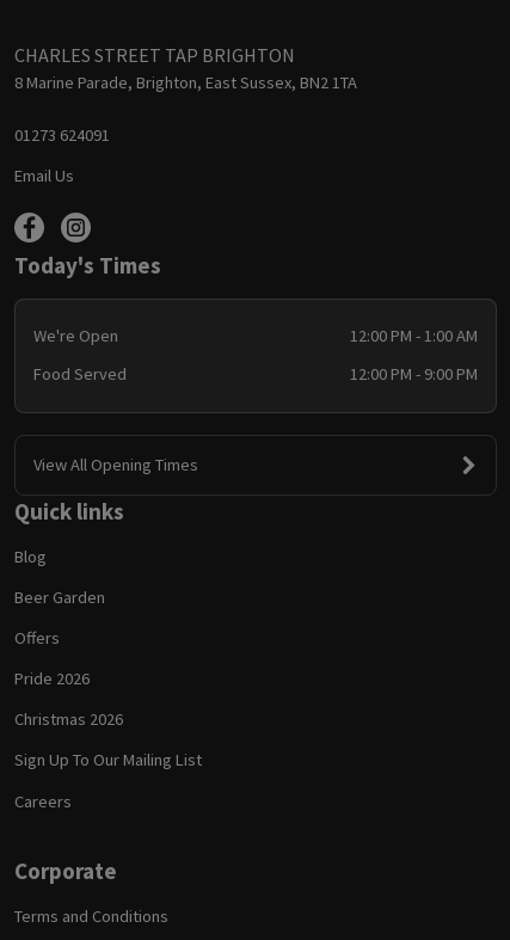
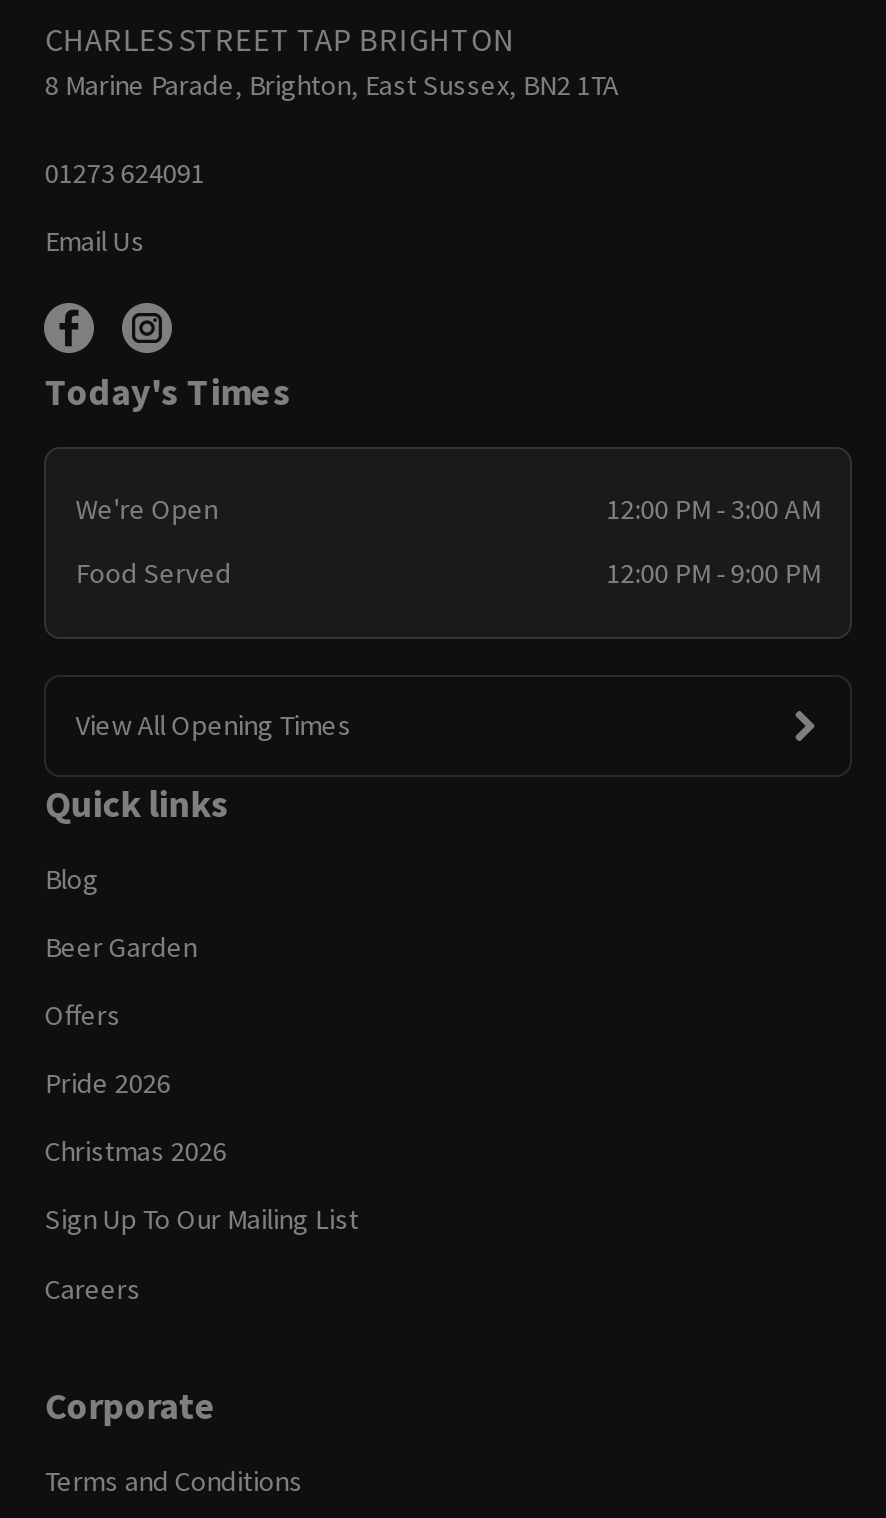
- 12:00 PM - 1:00 AM
+ 12:00 PM - 3:00 AM
